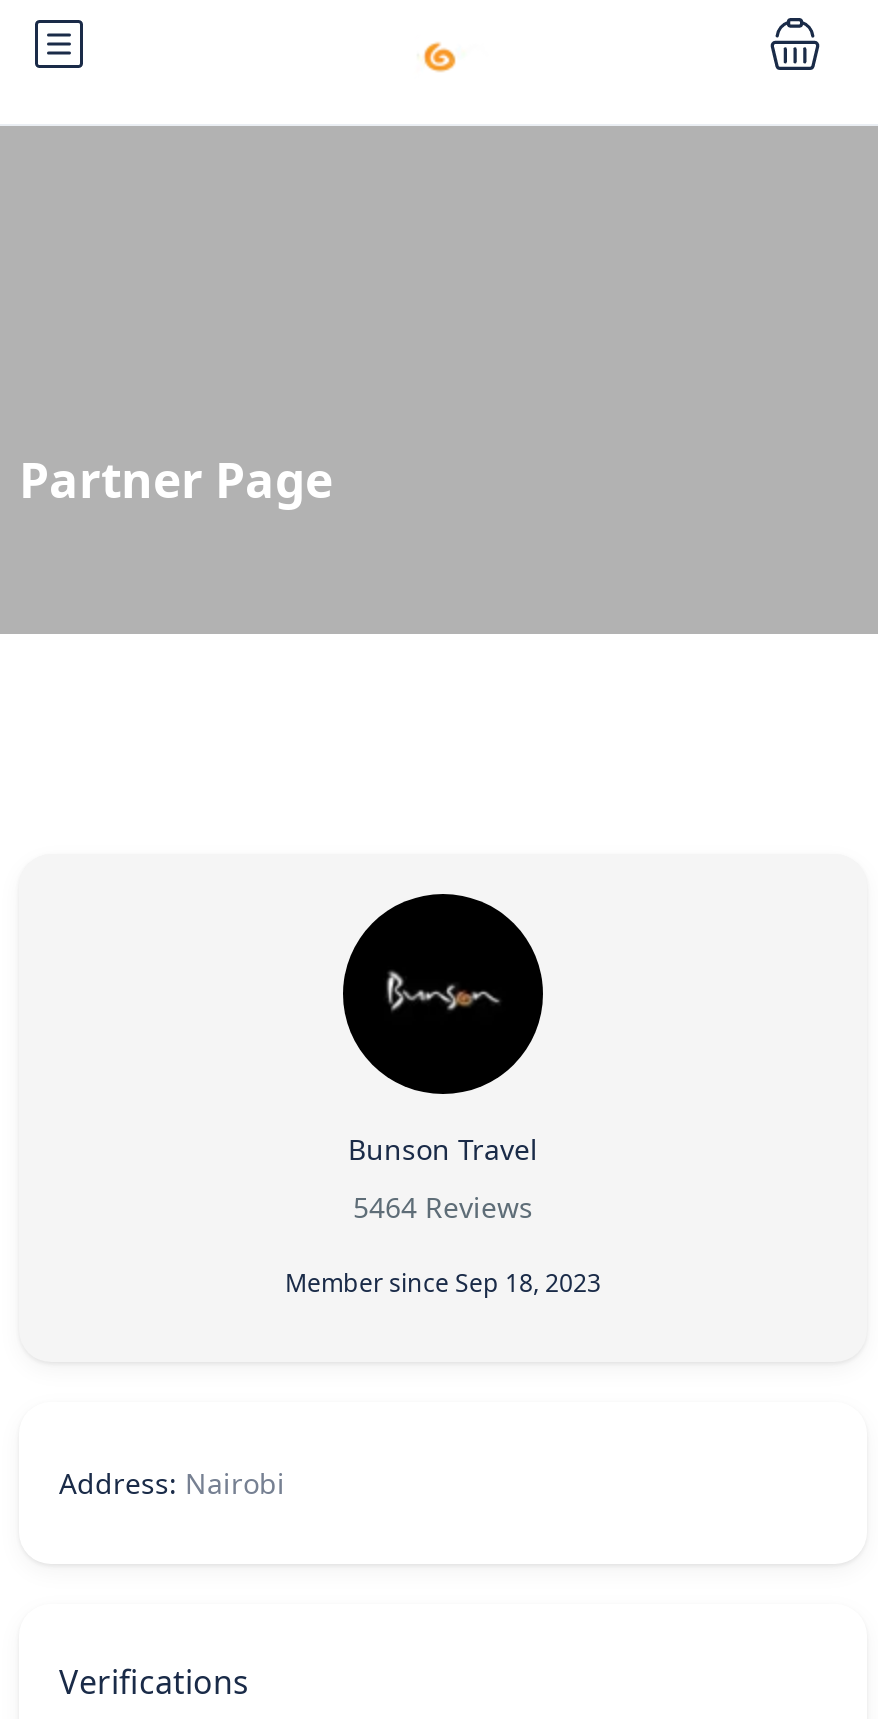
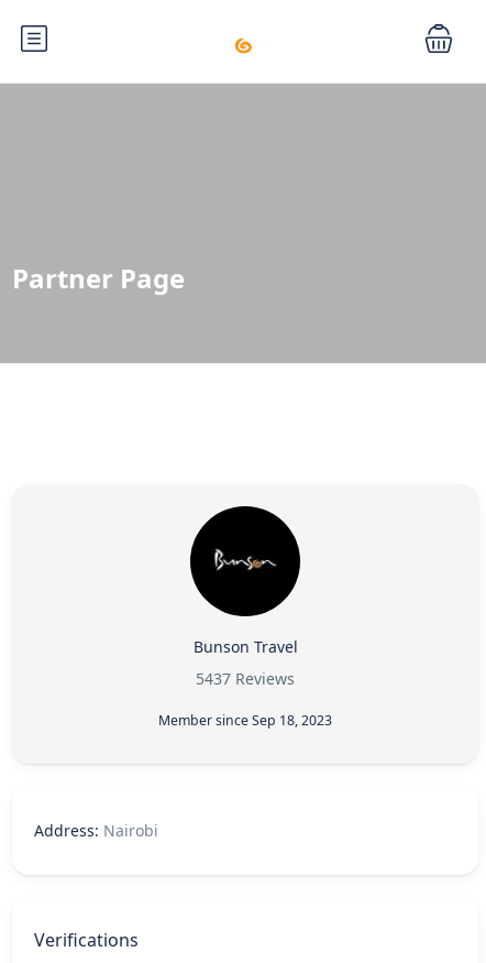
- 5464 Reviews
+ 5437 Reviews
